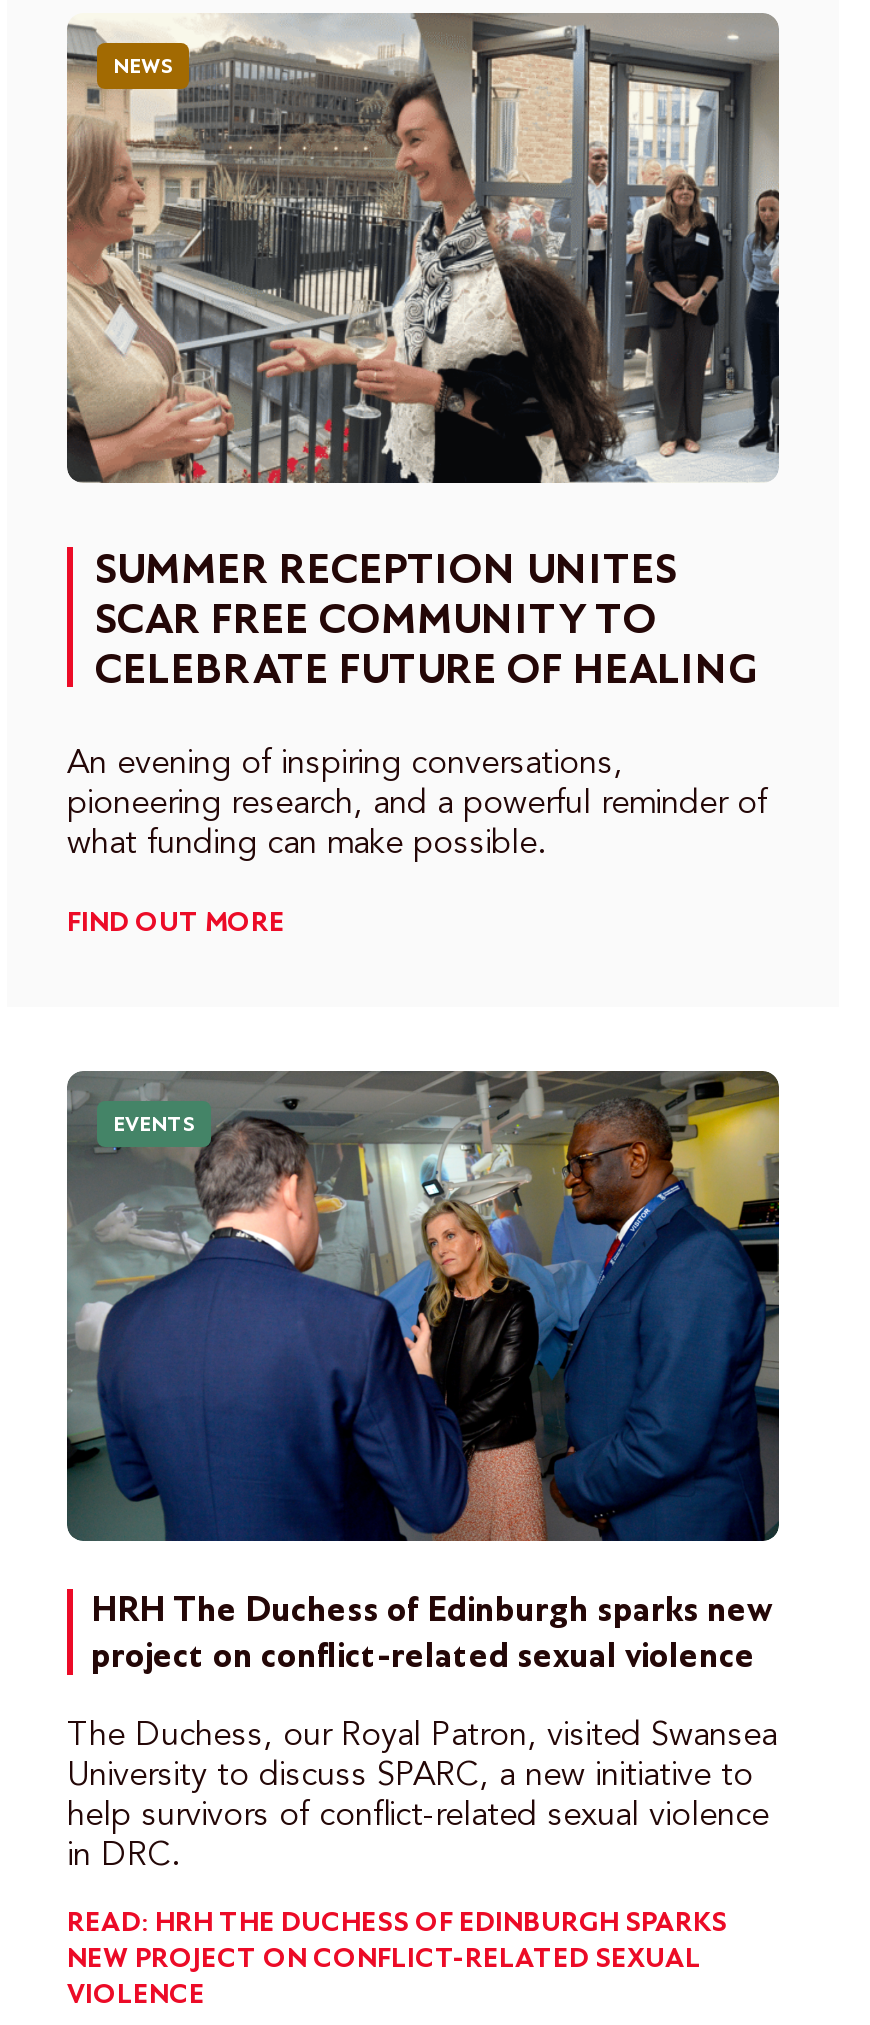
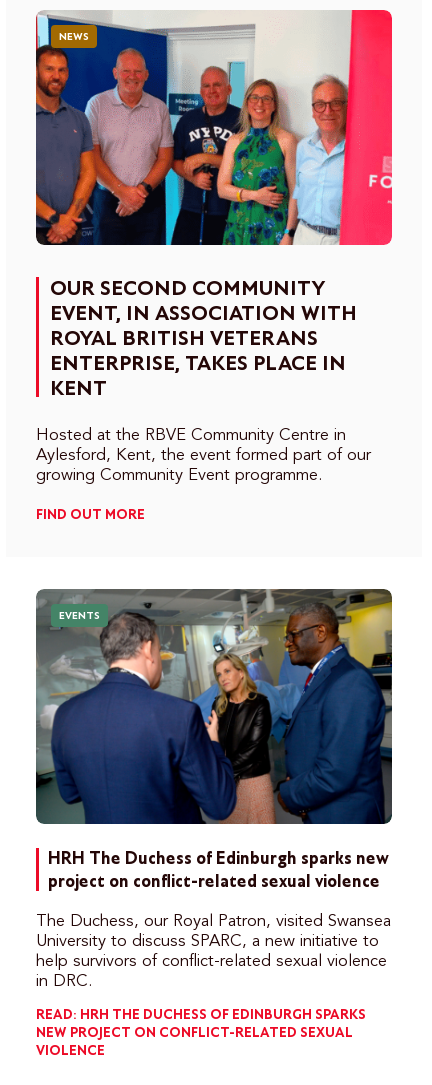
- [image]
- SUMMER RECEPTION UNITES
- SCAR FREE COMMUNITY TO
- CELEBRATE FUTURE OF HEALING
+ [image]
+ OUR SECOND COMMUNITY
+ EVENT, IN ASSOCIATION WITH
+ ROYAL BRITISH VETERANS
+ ENTERPRISE, TAKES PLACE IN
+ KENT

- An evening of inspiring conversations,
- pioneering research, and a powerful reminder of
- what funding can make possible.
+ Hosted at the RBVE Community Centre in
+ Aylesford, Kent, the event formed part of our
+ growing Community Event programme.
